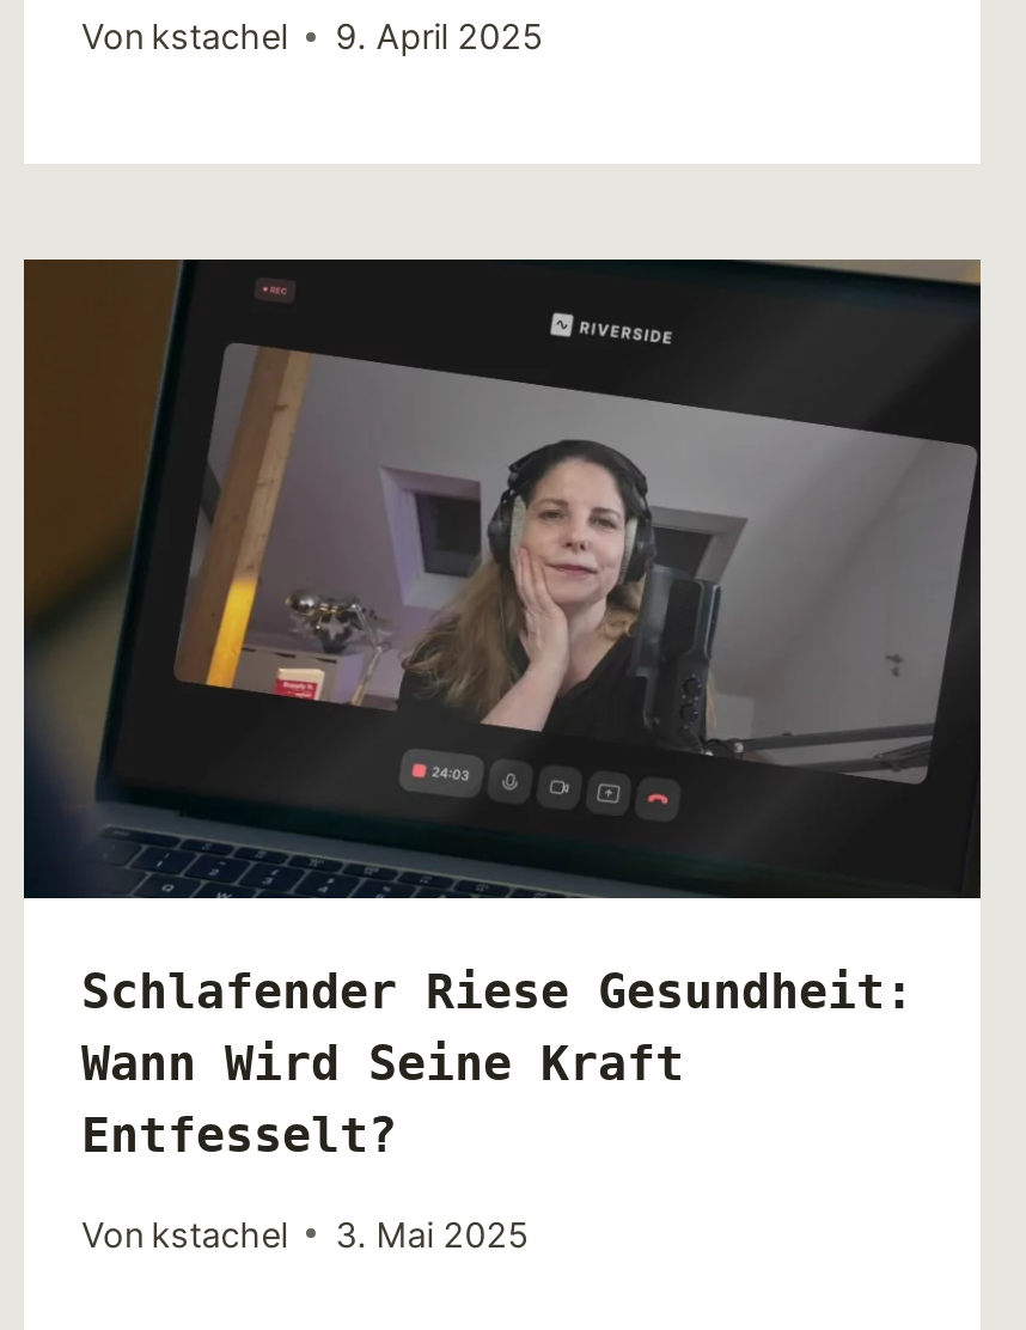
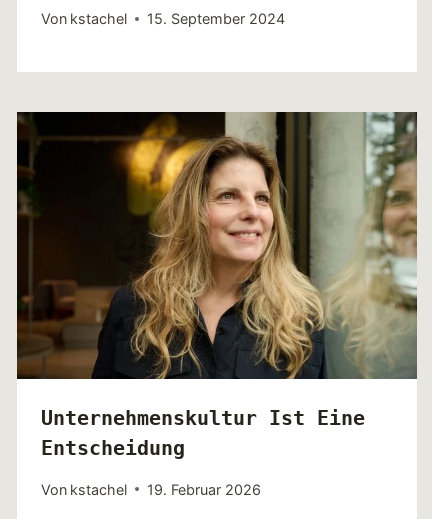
- Von kstachel 9. April 2025
+ Von kstachel 15. September 2024

- [image]
- Schlafender Riese Gesundheit:
- Wann Wird Seine Kraft
- Entfesselt?
+ [image]
+ Unternehmenskultur Ist Eine
+ Entscheidung

- Von kstachel 3. Mai 2025
+ Von kstachel 19. Februar 2026
